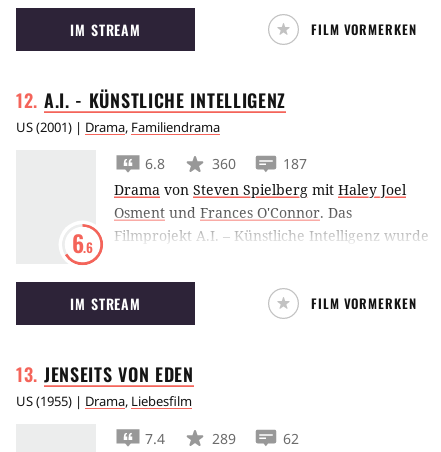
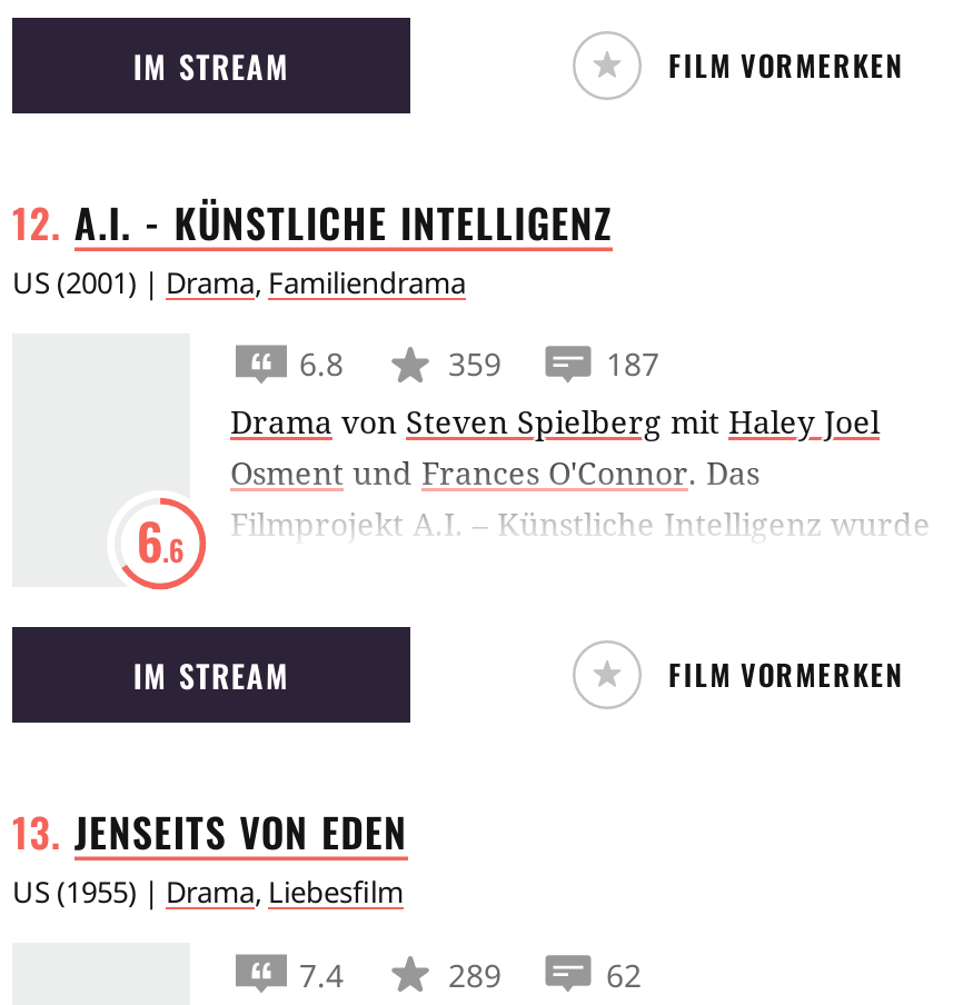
- 360
+ 359
